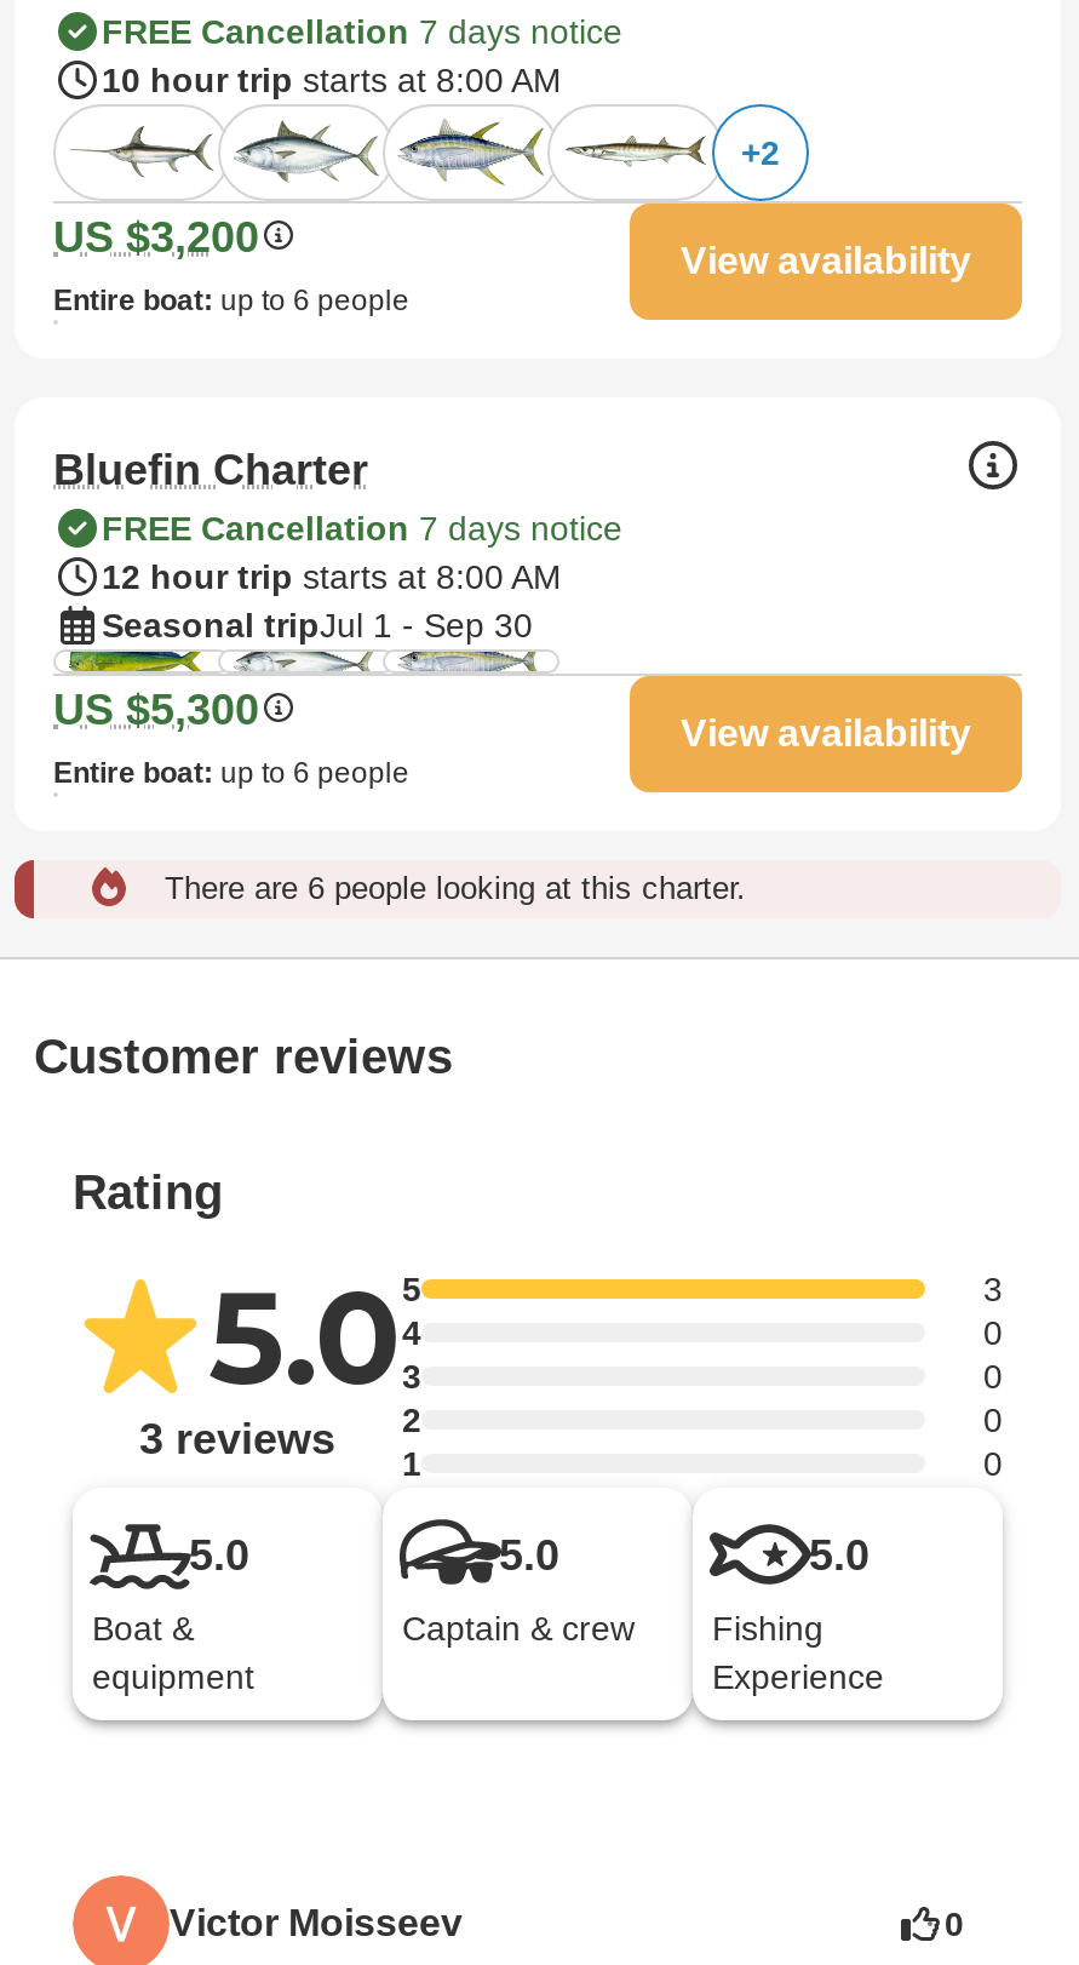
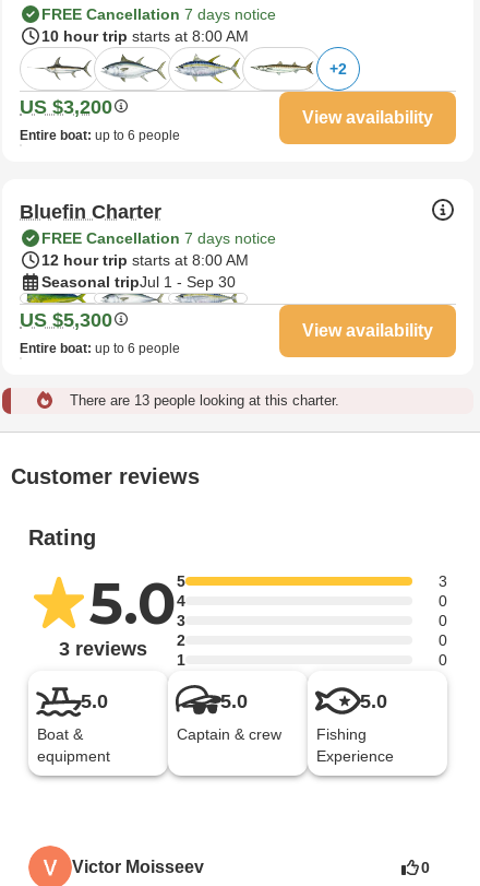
- There are 6 people looking at this charter.
+ There are 13 people looking at this charter.
